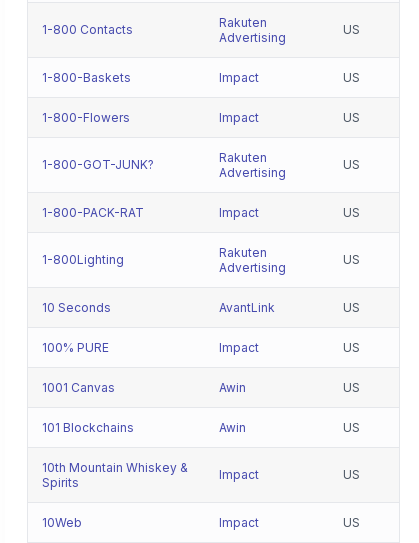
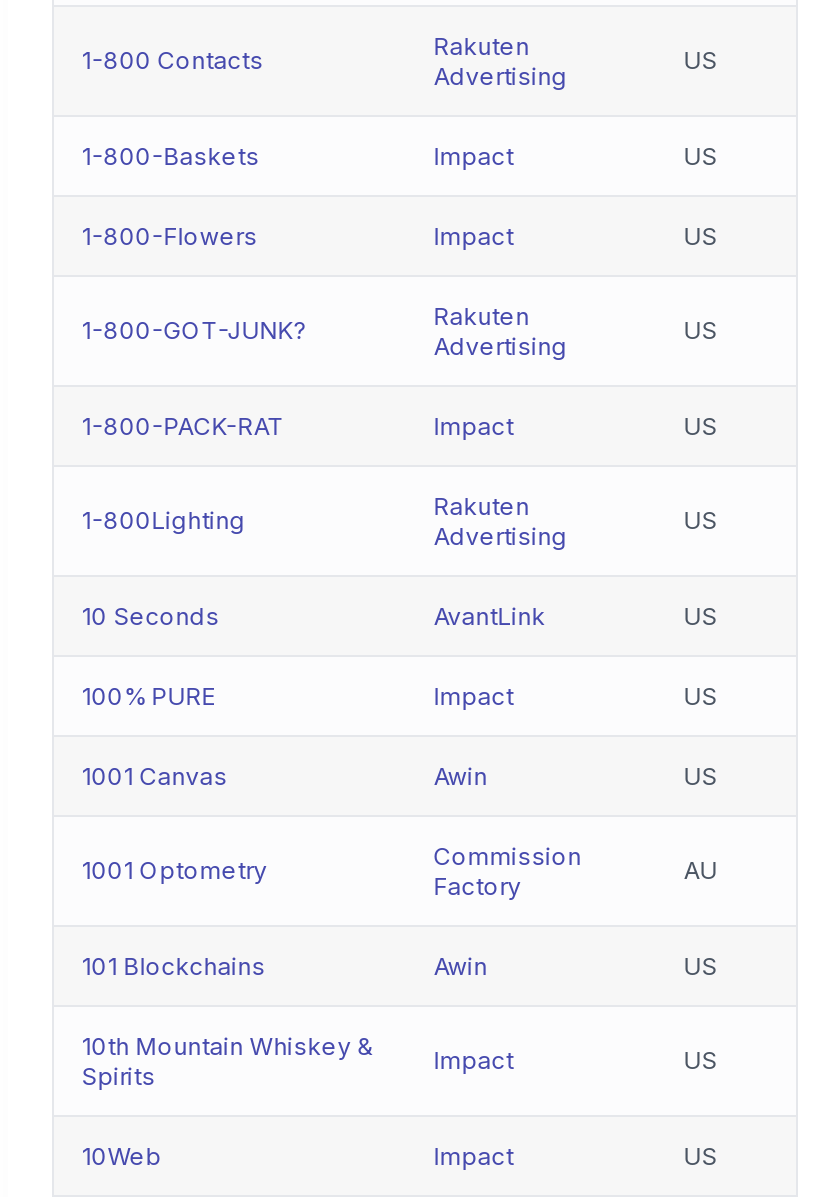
+ 1001 Optometry
+ Commission
+ Factory

+ AU
